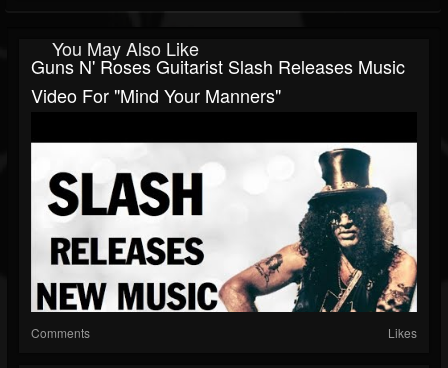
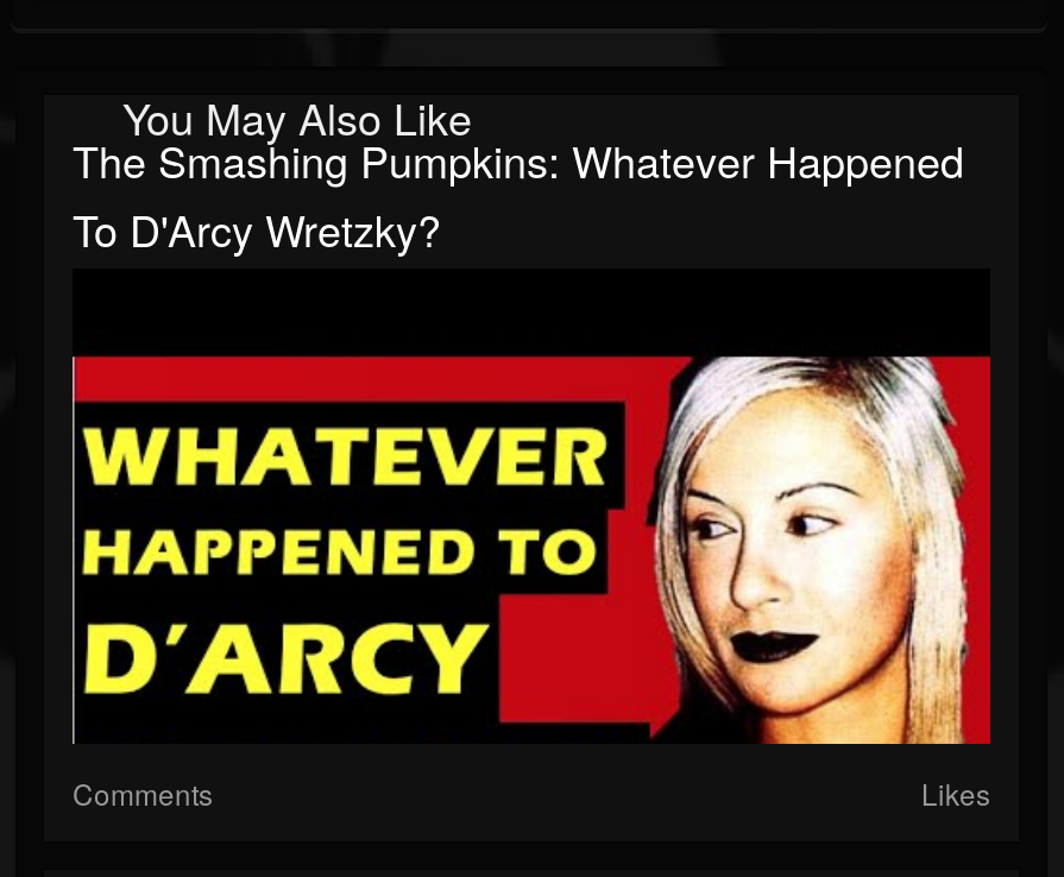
- Guns N' Roses Guitarist Slash Releases Music
- Video For "Mind Your Manners"
+ The Smashing Pumpkins: Whatever Happened
+ To D'Arcy Wretzky?

- [image]
+ [image]
